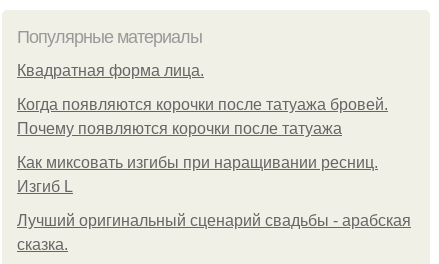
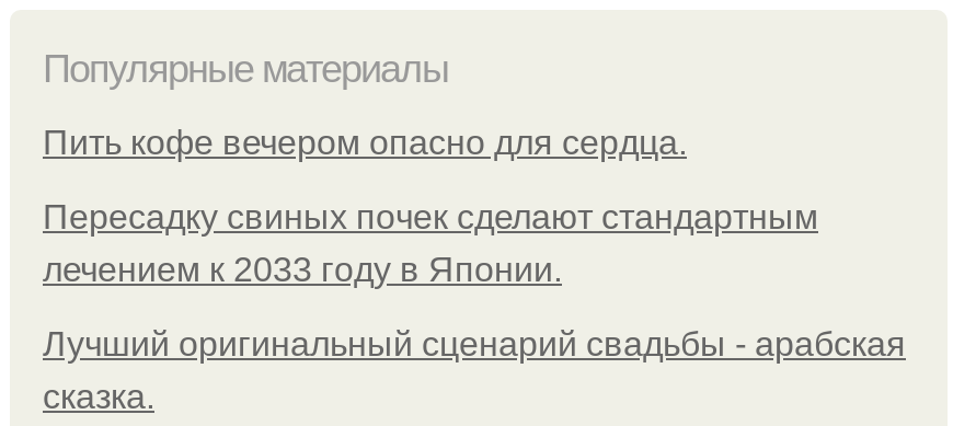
- Квадратная форма лица.
- Когда появляются корочки после татуажа бровей.
- Почему появляются корочки после татуажа
- Как миксовать изгибы при наращивании ресниц.
- Изгиб L
+ Пить кофе вечером опасно для сердца.
+ Пересадку свиных почек сделают стандартным
+ лечением к 2033 году в Японии.
